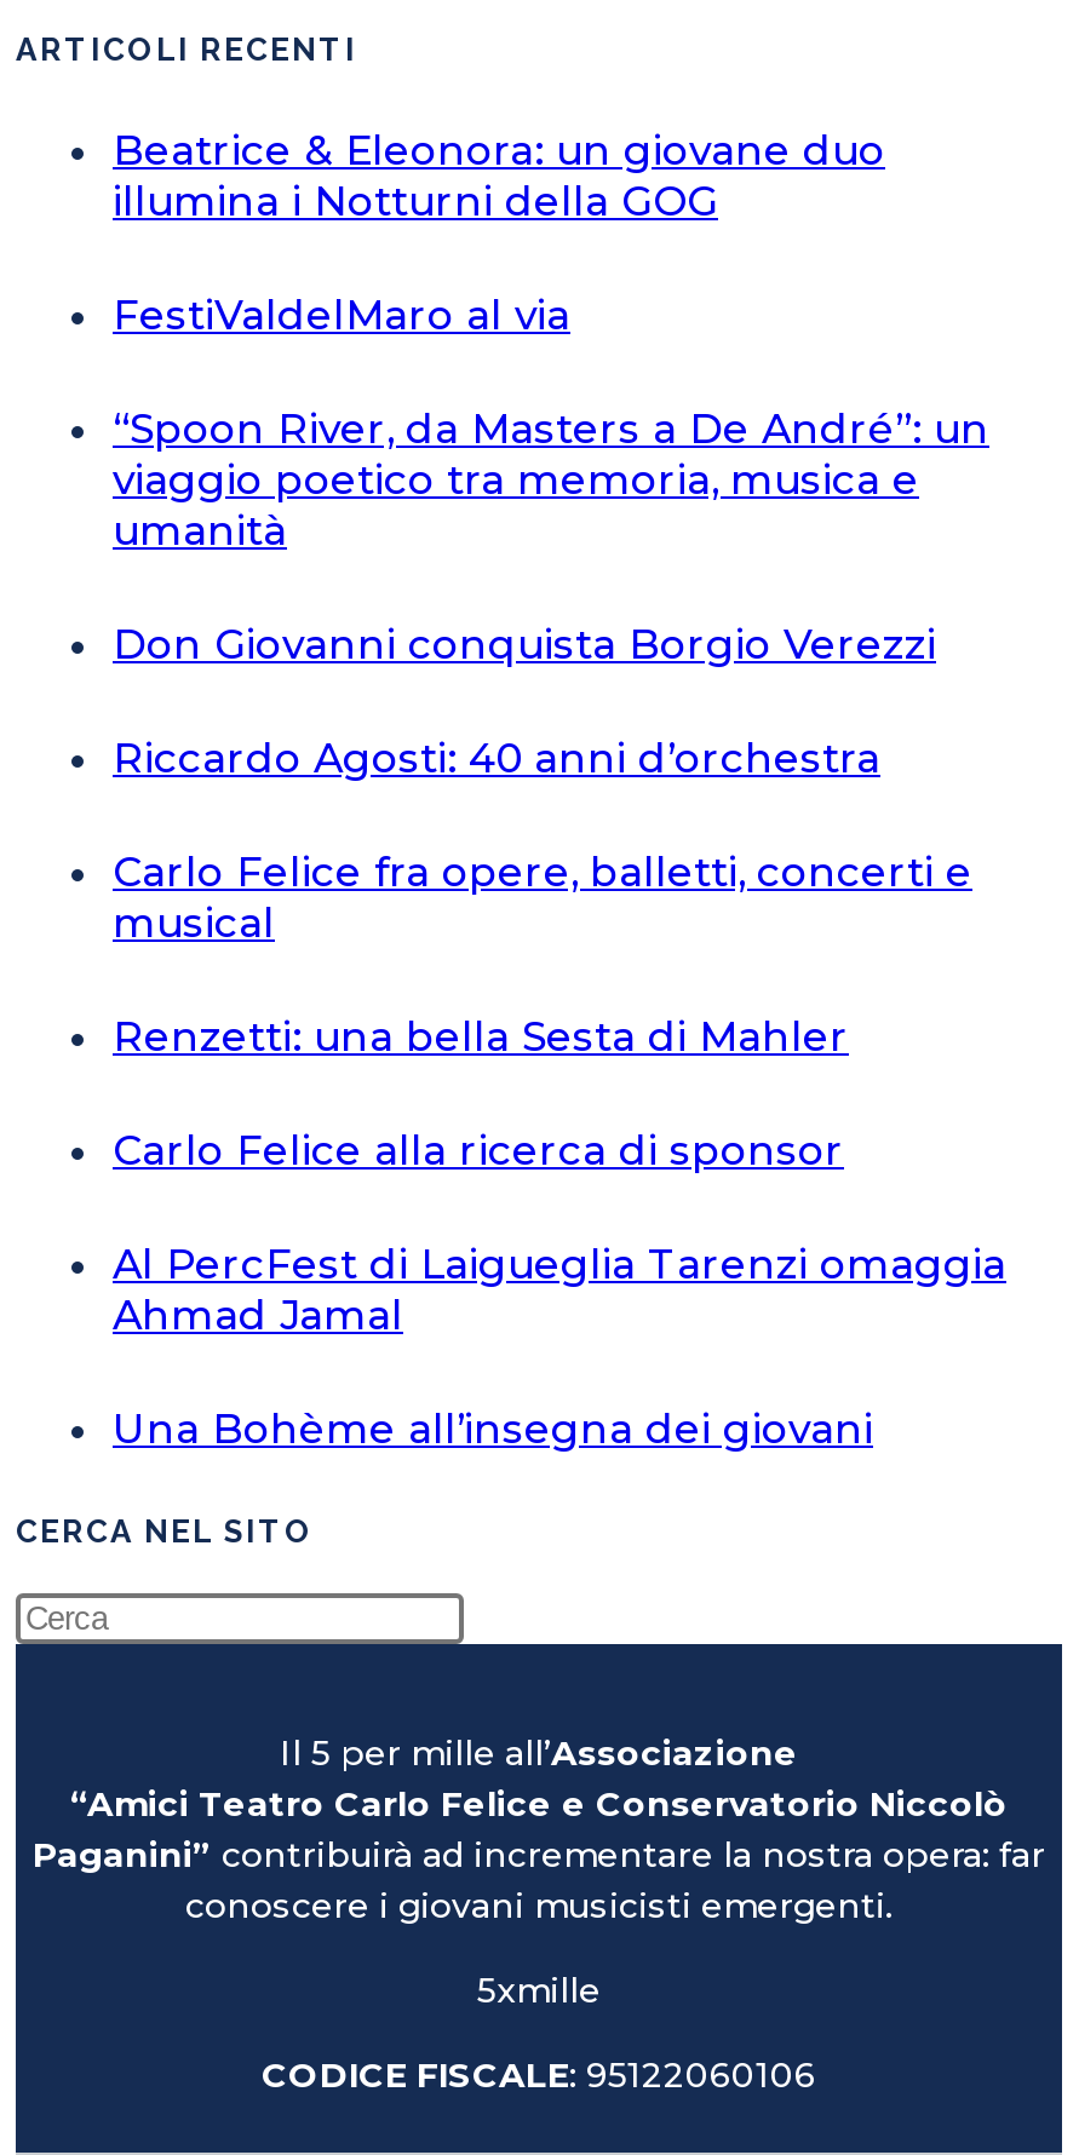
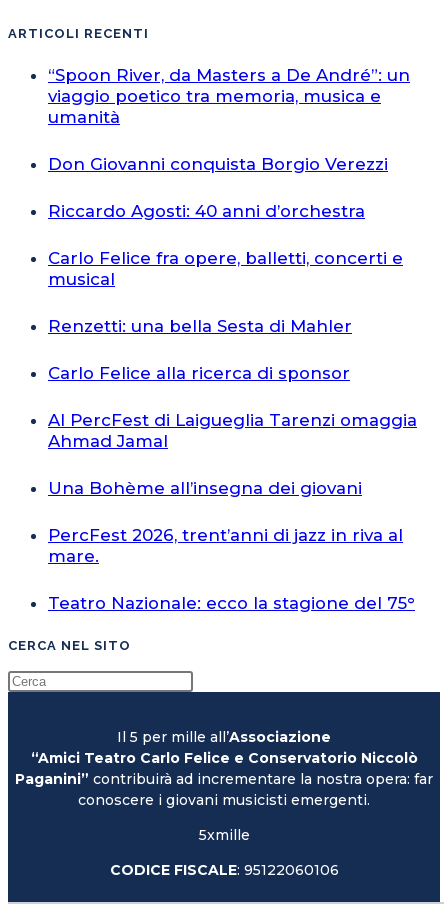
- Beatrice & Eleonora: un giovane duo
- illumina i Notturni della GOG
- FestiValdelMaro al via

moved up: “Spoon River, da Masters a De André”: un | viaggio poetico tra memoria, musica e | umanità | ... | Ahmad Jamal | Una Bohème all’insegna dei giovani

+ PercFest 2026, trent’anni di jazz in riva al
+ mare.
+ Teatro Nazionale: ecco la stagione del 75°
